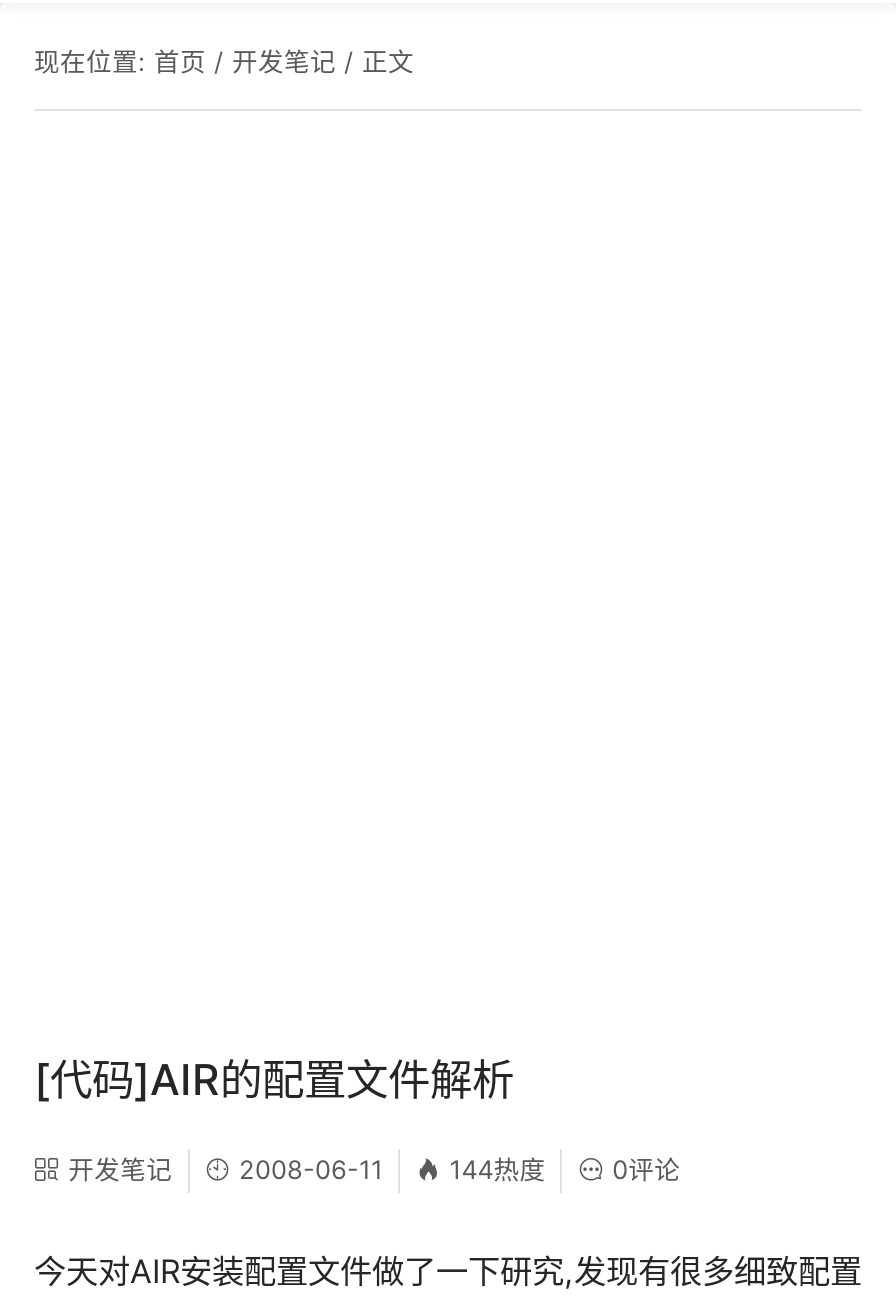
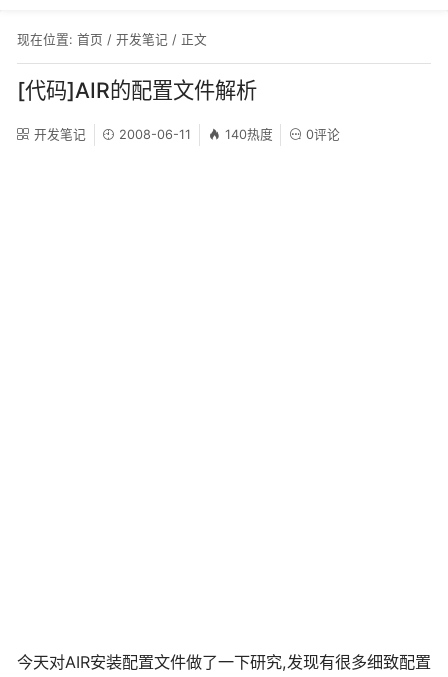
moved up: [代码]AIR的配置文件解析 | 开发笔记 | 2008-06-11 | 0评论

- 144热度
+ 140热度
